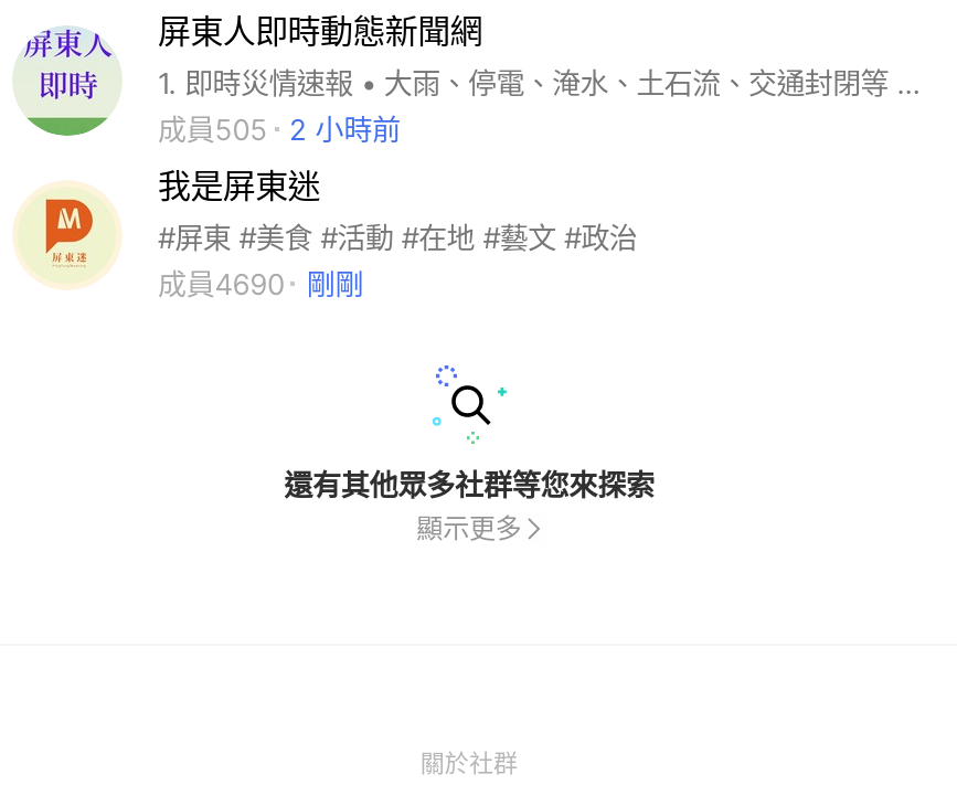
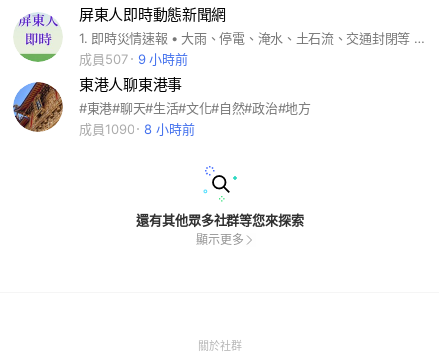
- [image]
- 成員505
- 2 小時前
- 我是屏東迷
- #屏東 #美食 #活動 #在地 #藝文 #政治
- 成員4690
- 剛剛
+ [image]
+ 成員507
+ 9 小時前
+ 東港人聊東港事
+ #東港#聊天#生活#文化#自然#政治#地方
+ 成員1090
+ 8 小時前
